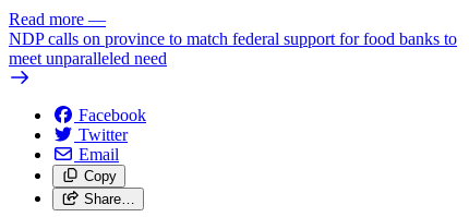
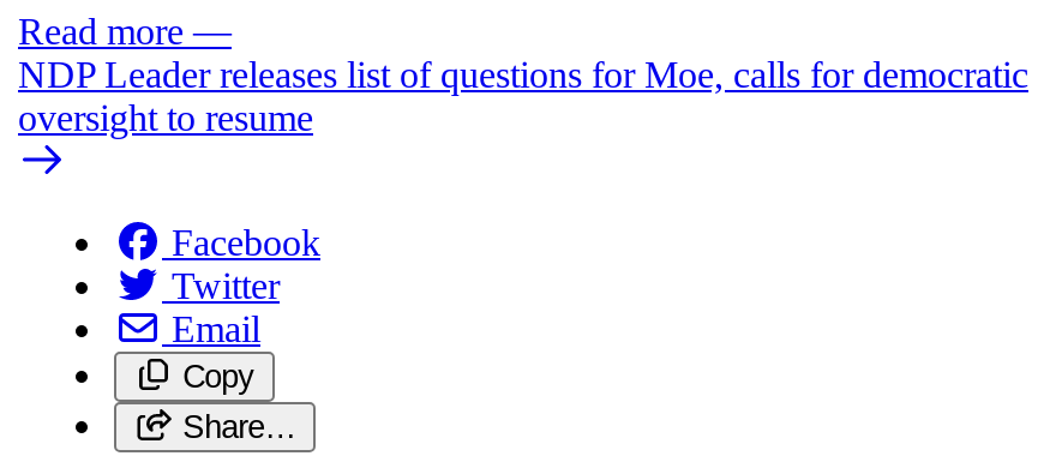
- NDP calls on province to match federal support for food banks to
- meet unparalleled need
+ NDP Leader releases list of questions for Moe, calls for democratic
+ oversight to resume
